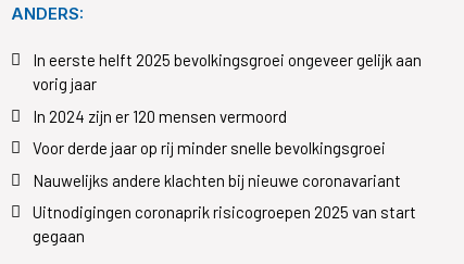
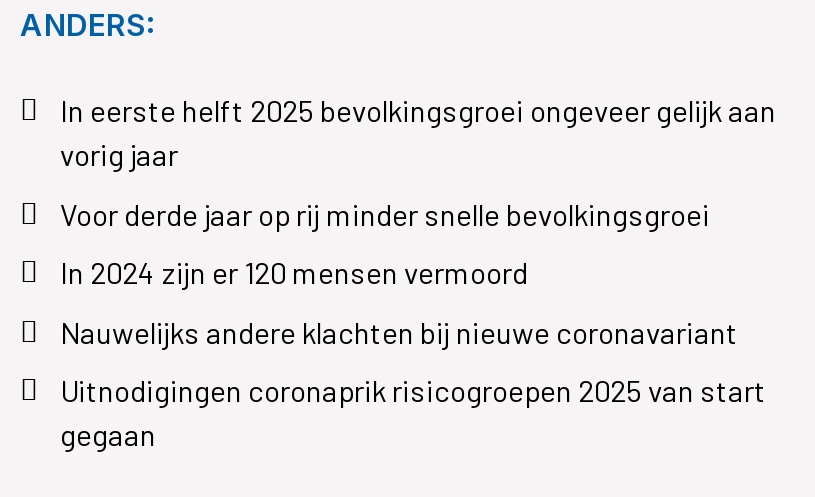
moved down: In 2024 zijn er 120 mensen vermoord

moved up: Voor derde jaar op rij minder snelle bevolkingsgroei
